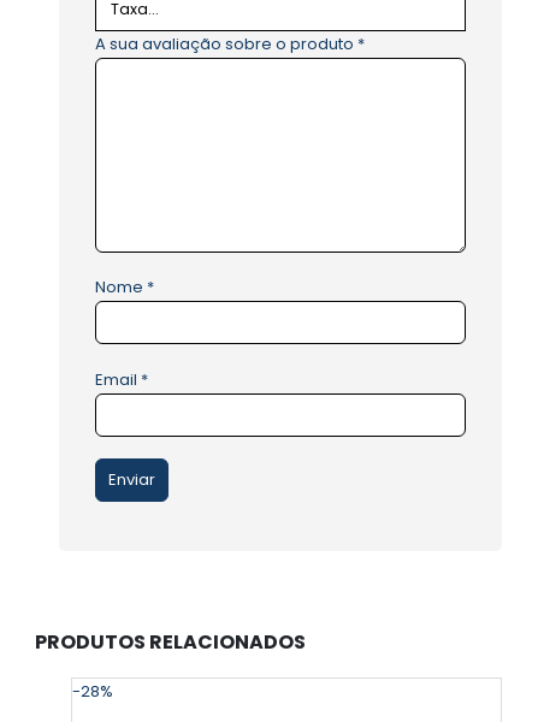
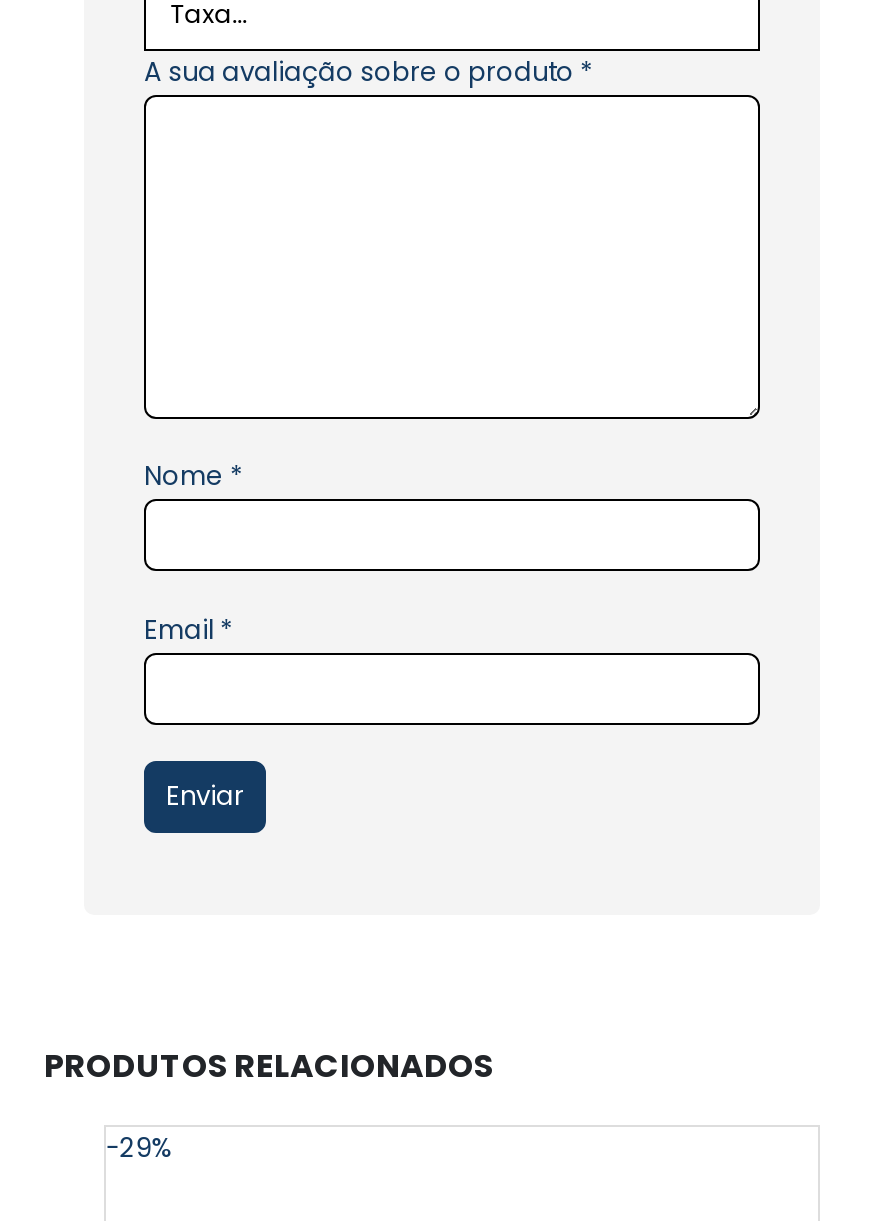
- -28%
+ -29%
